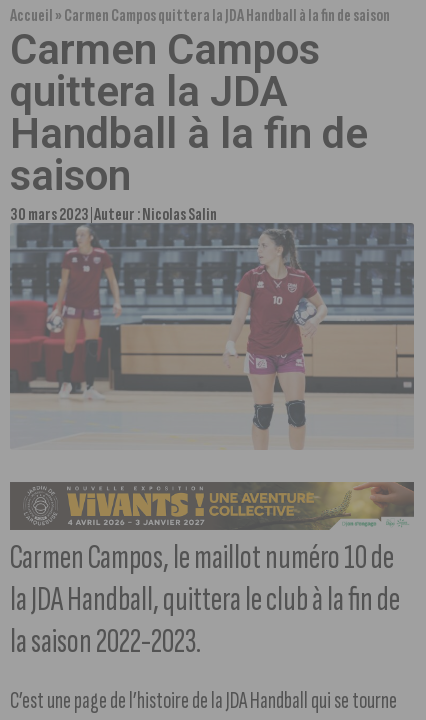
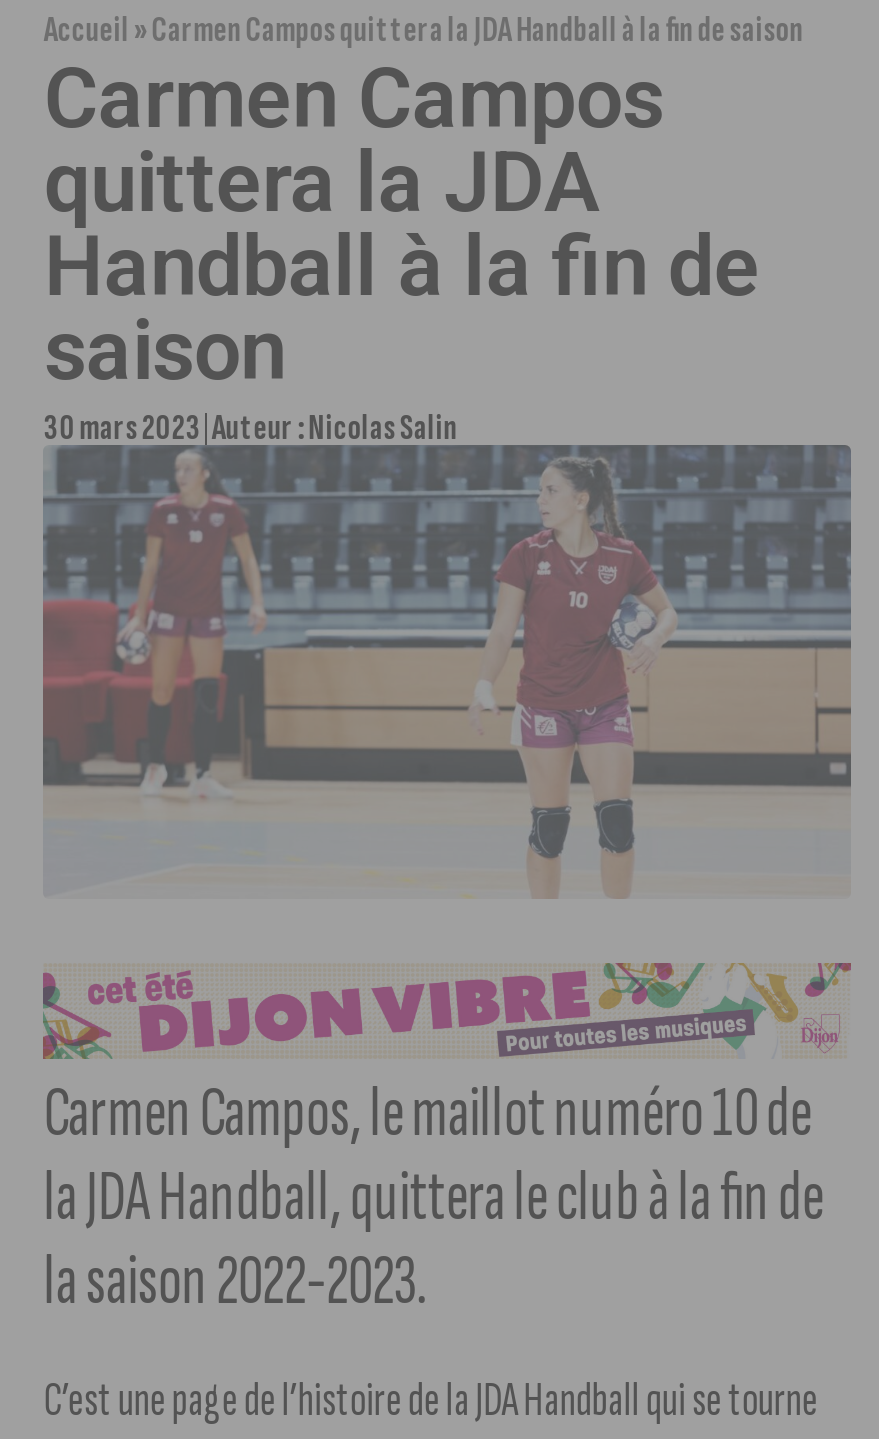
- [image]
+ [image]
